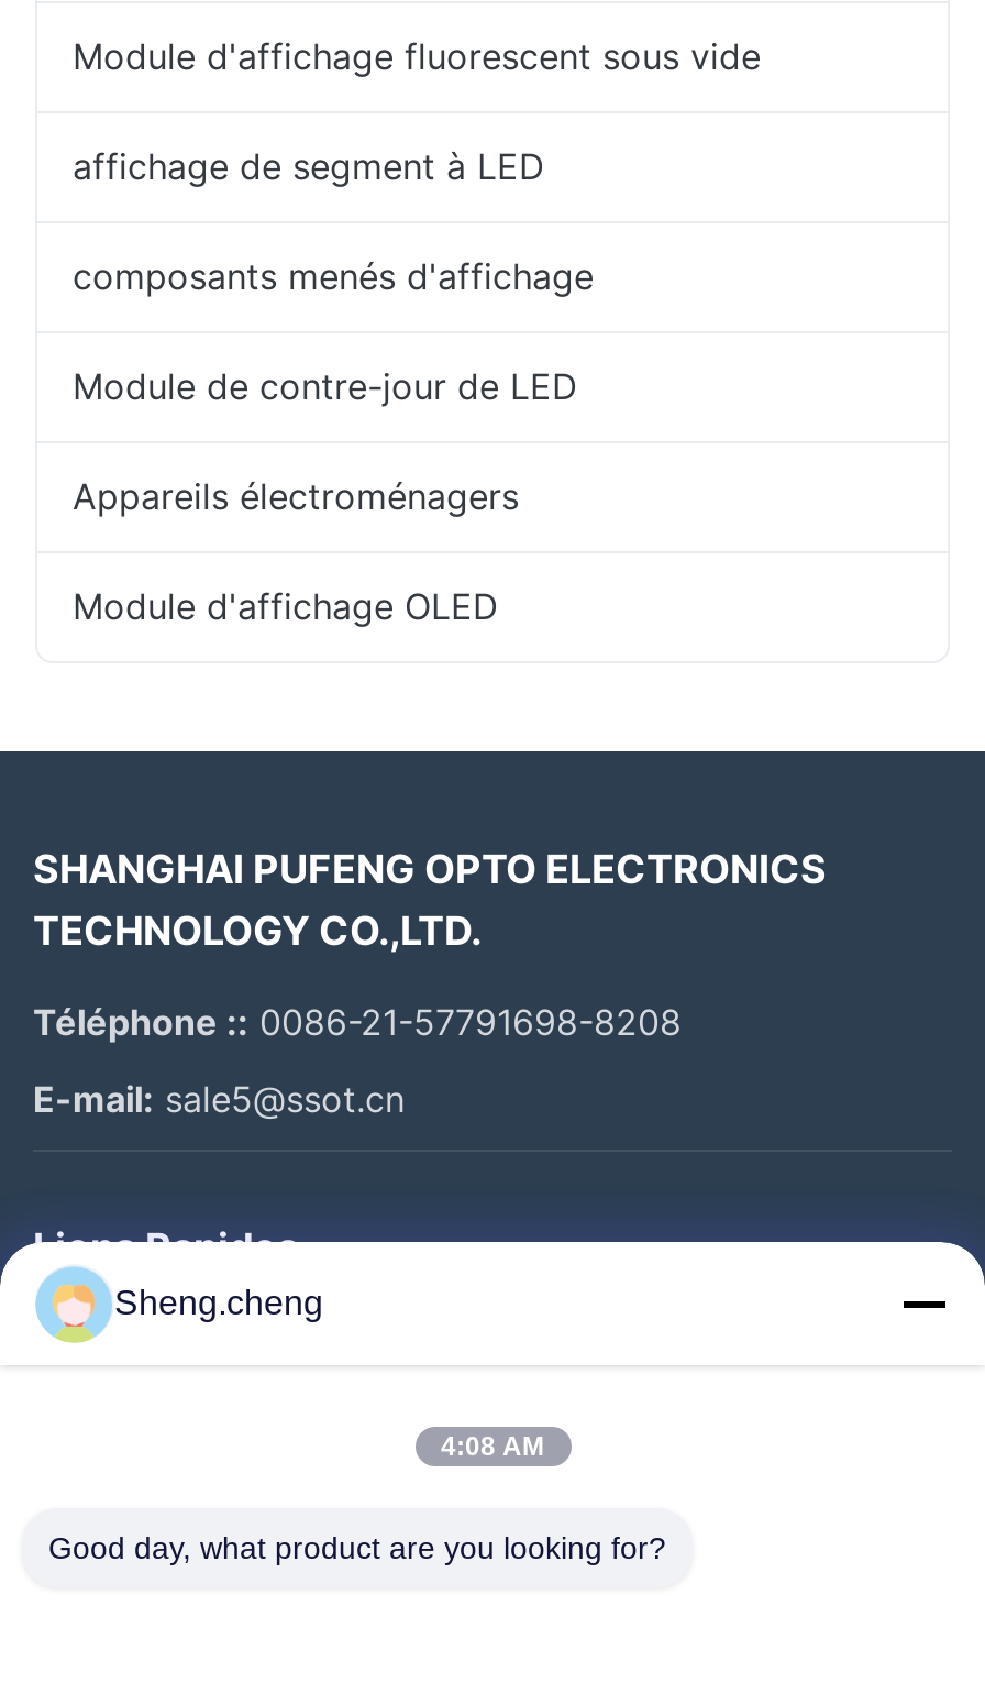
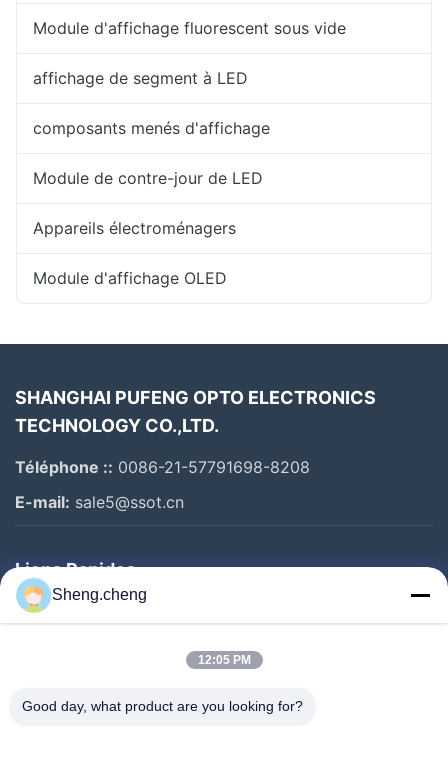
- 4:08 AM
+ 12:05 PM
